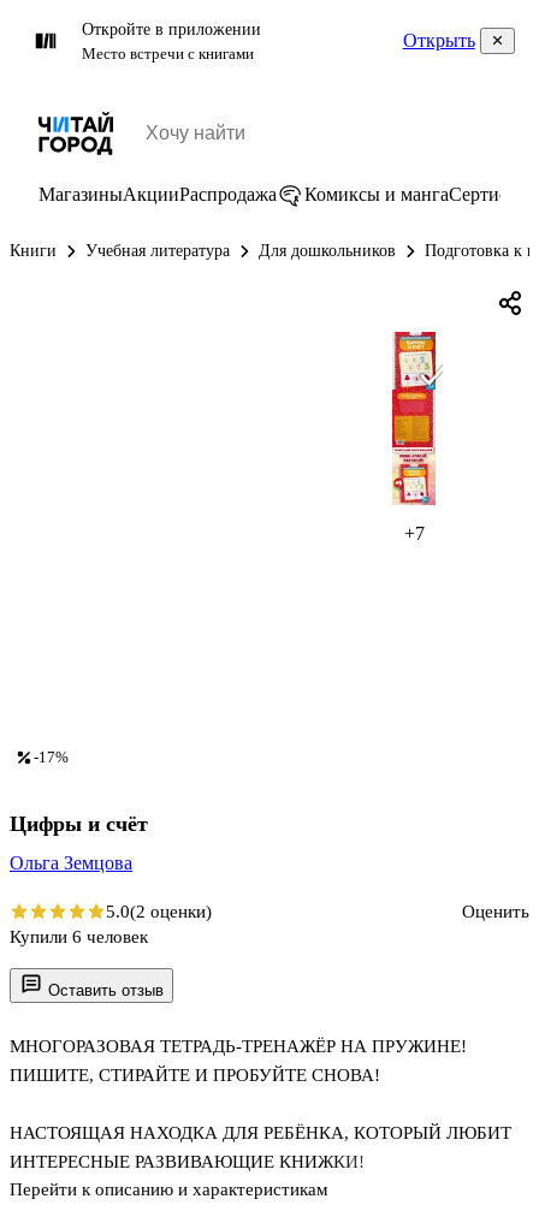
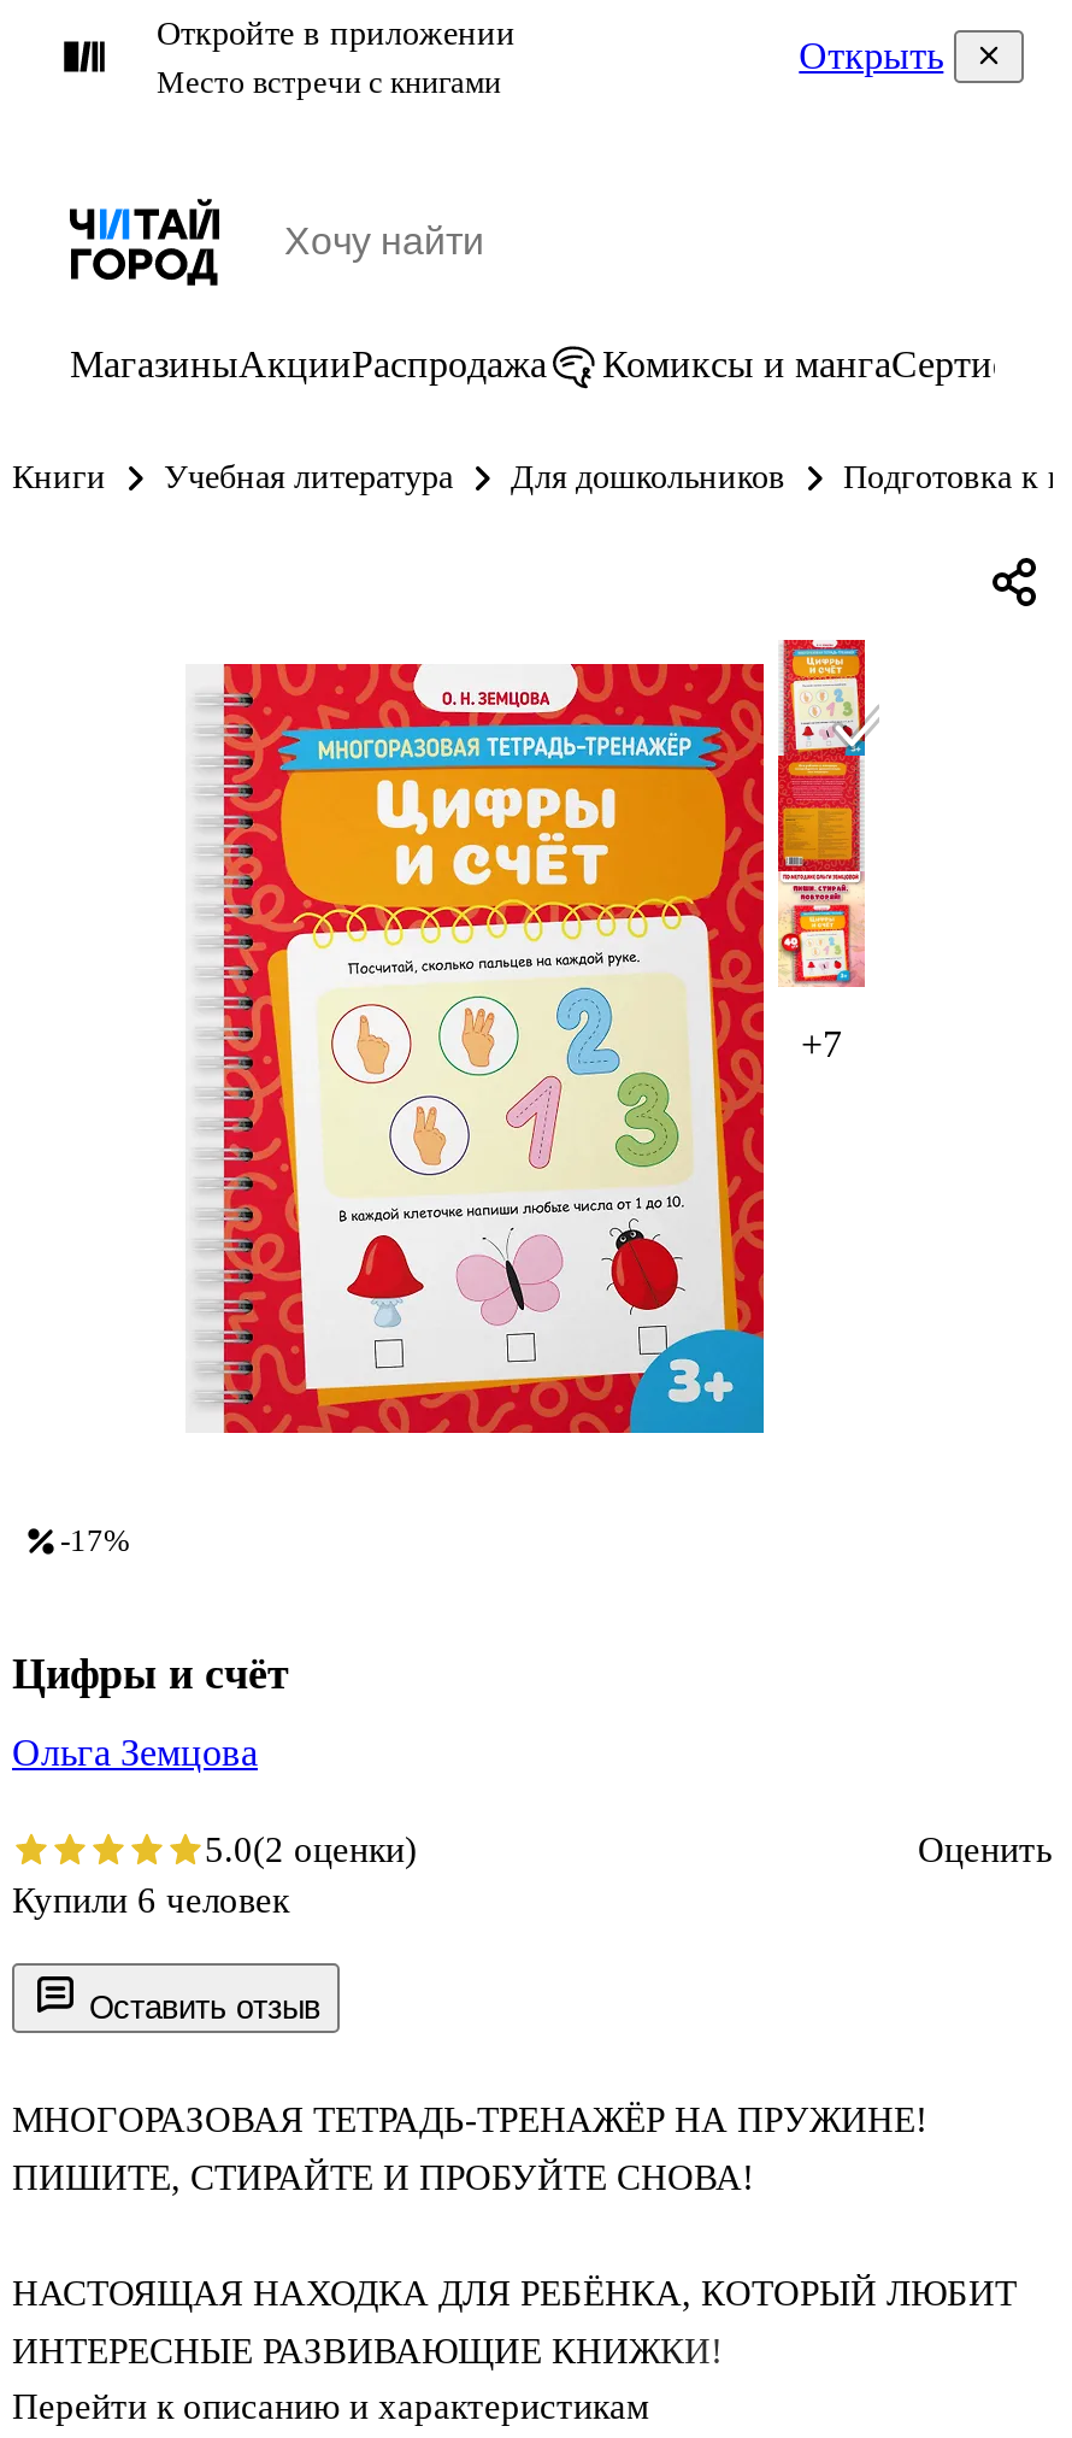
+ [image]
